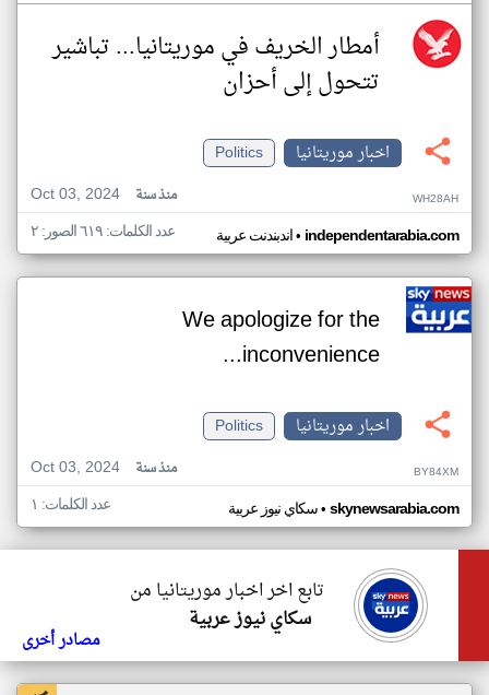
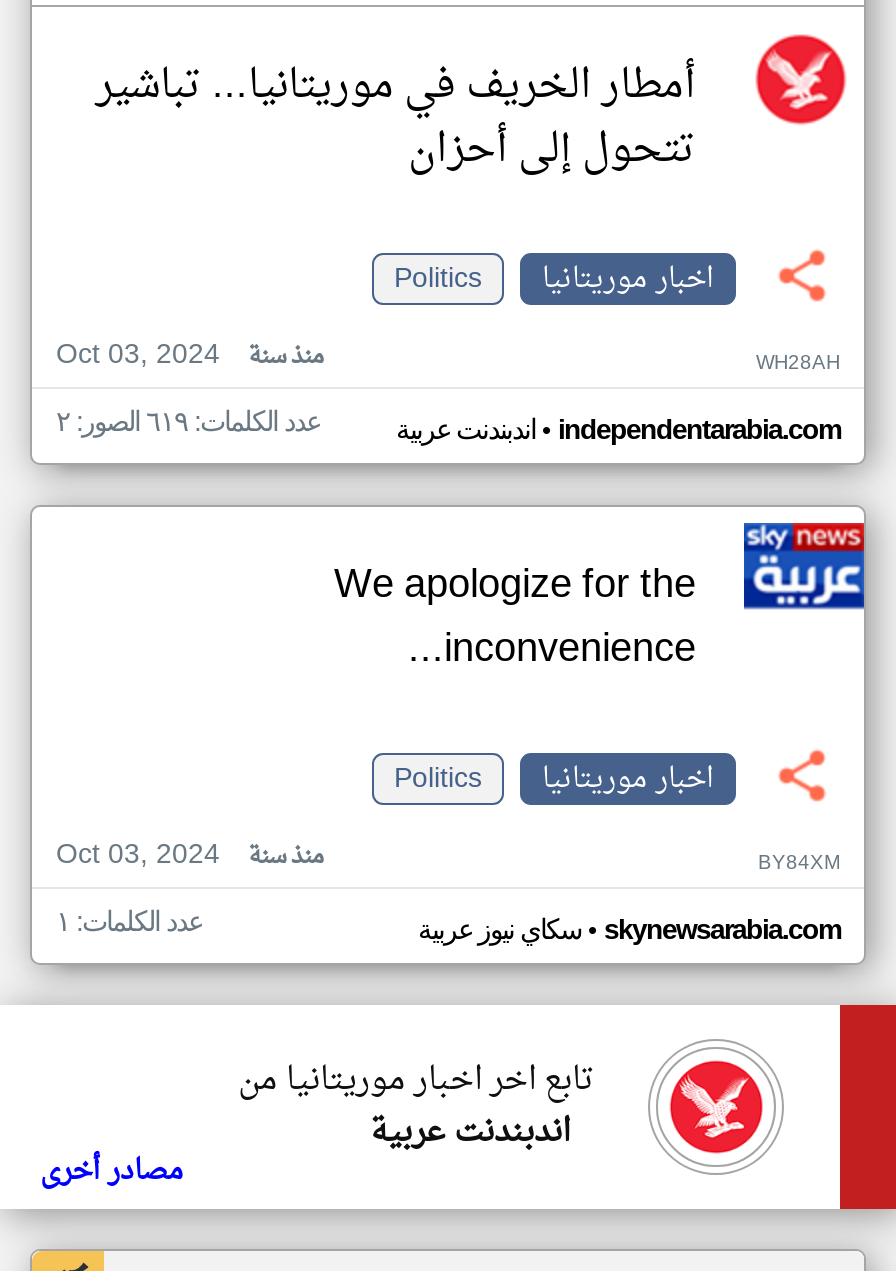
- [image]
+ [image]

- سكاي نيوز عربية
+ اندبندنت عربية
